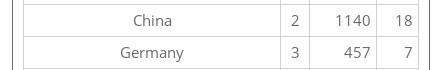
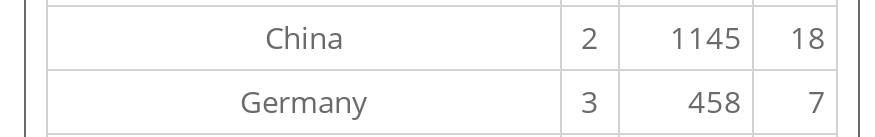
- 2 1140 18
+ 2 1145 18

- 457 7
+ 458 7
